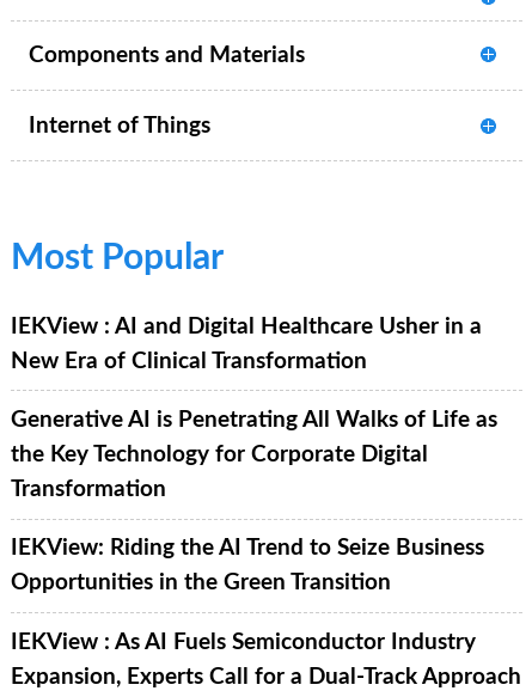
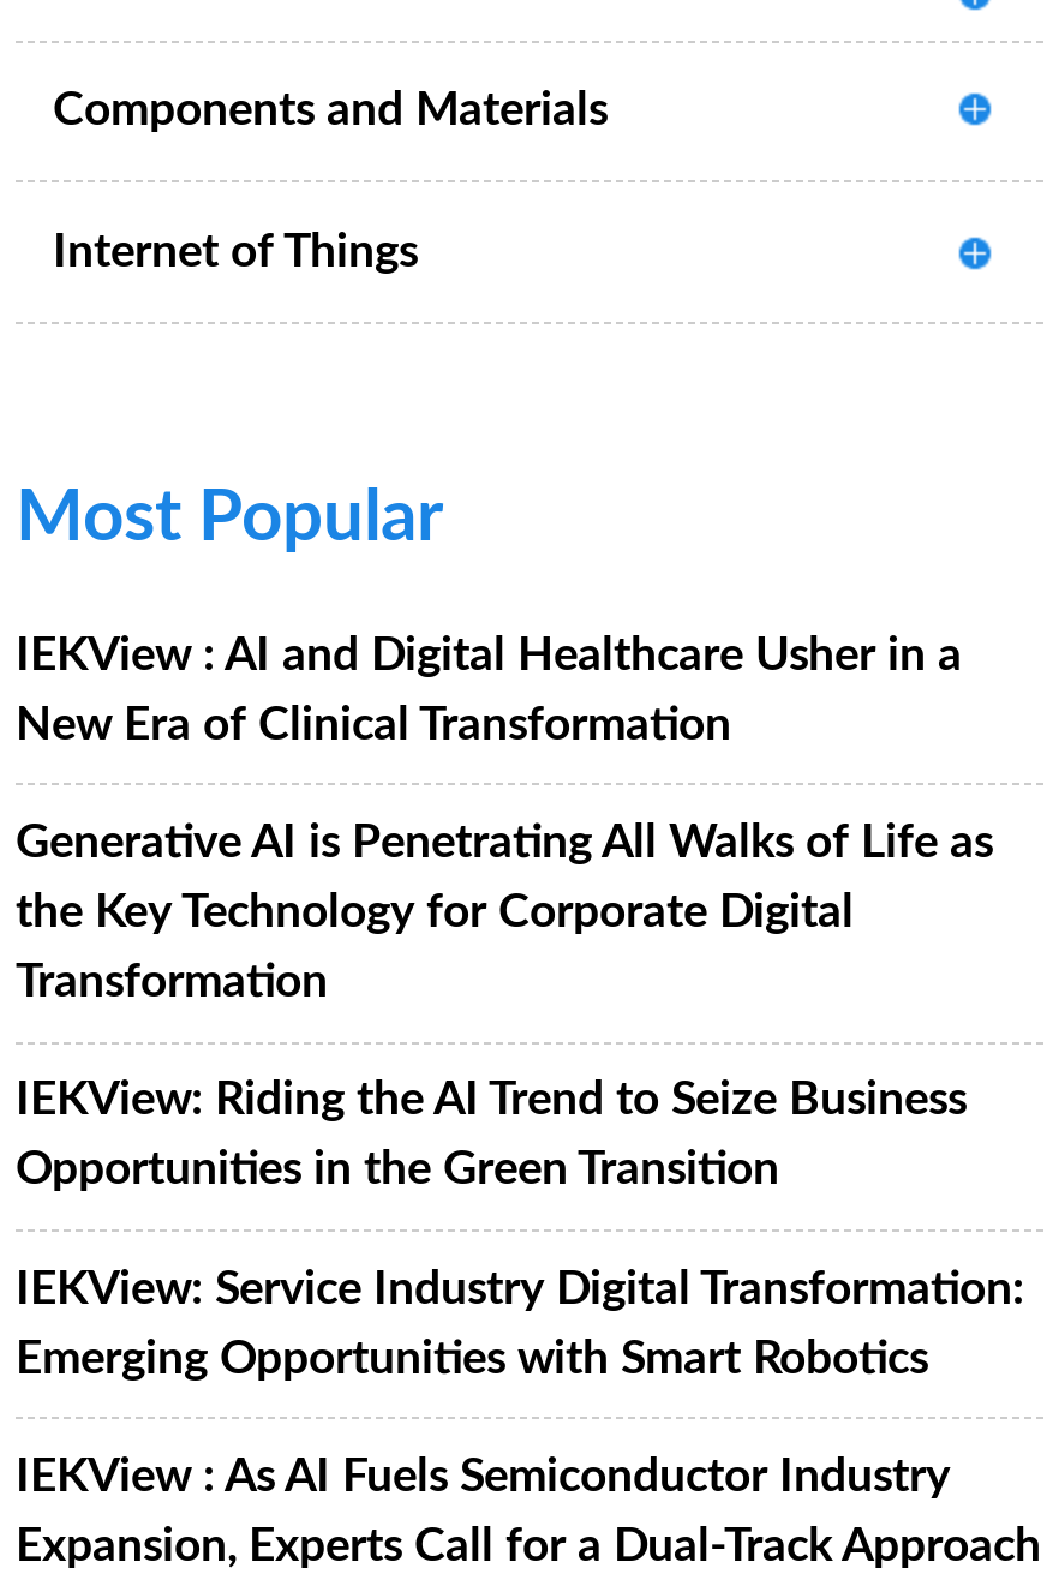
+ IEKView: Service Industry Digital Transformation:
+ Emerging Opportunities with Smart Robotics
